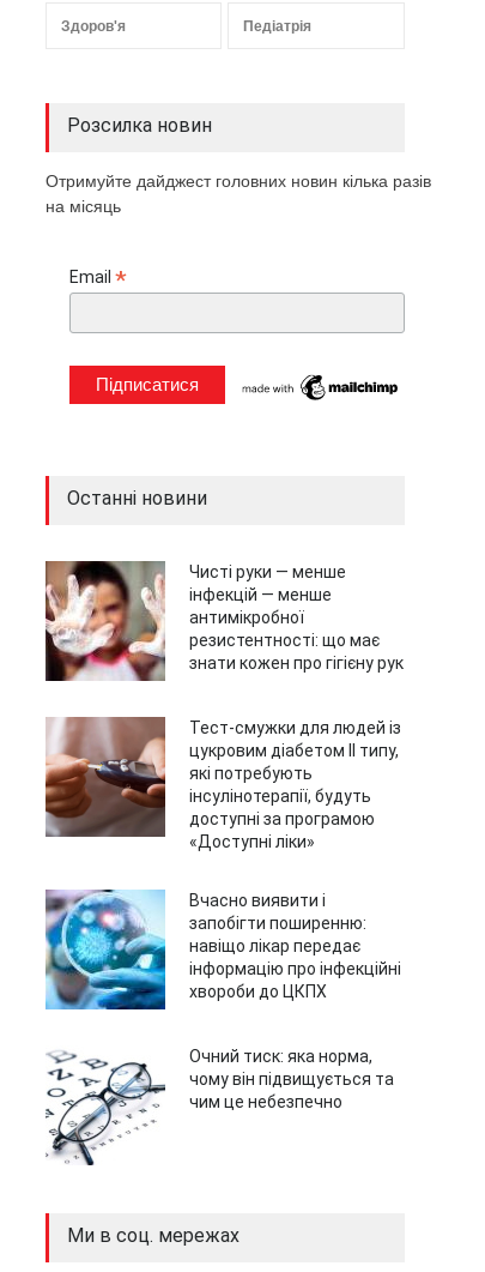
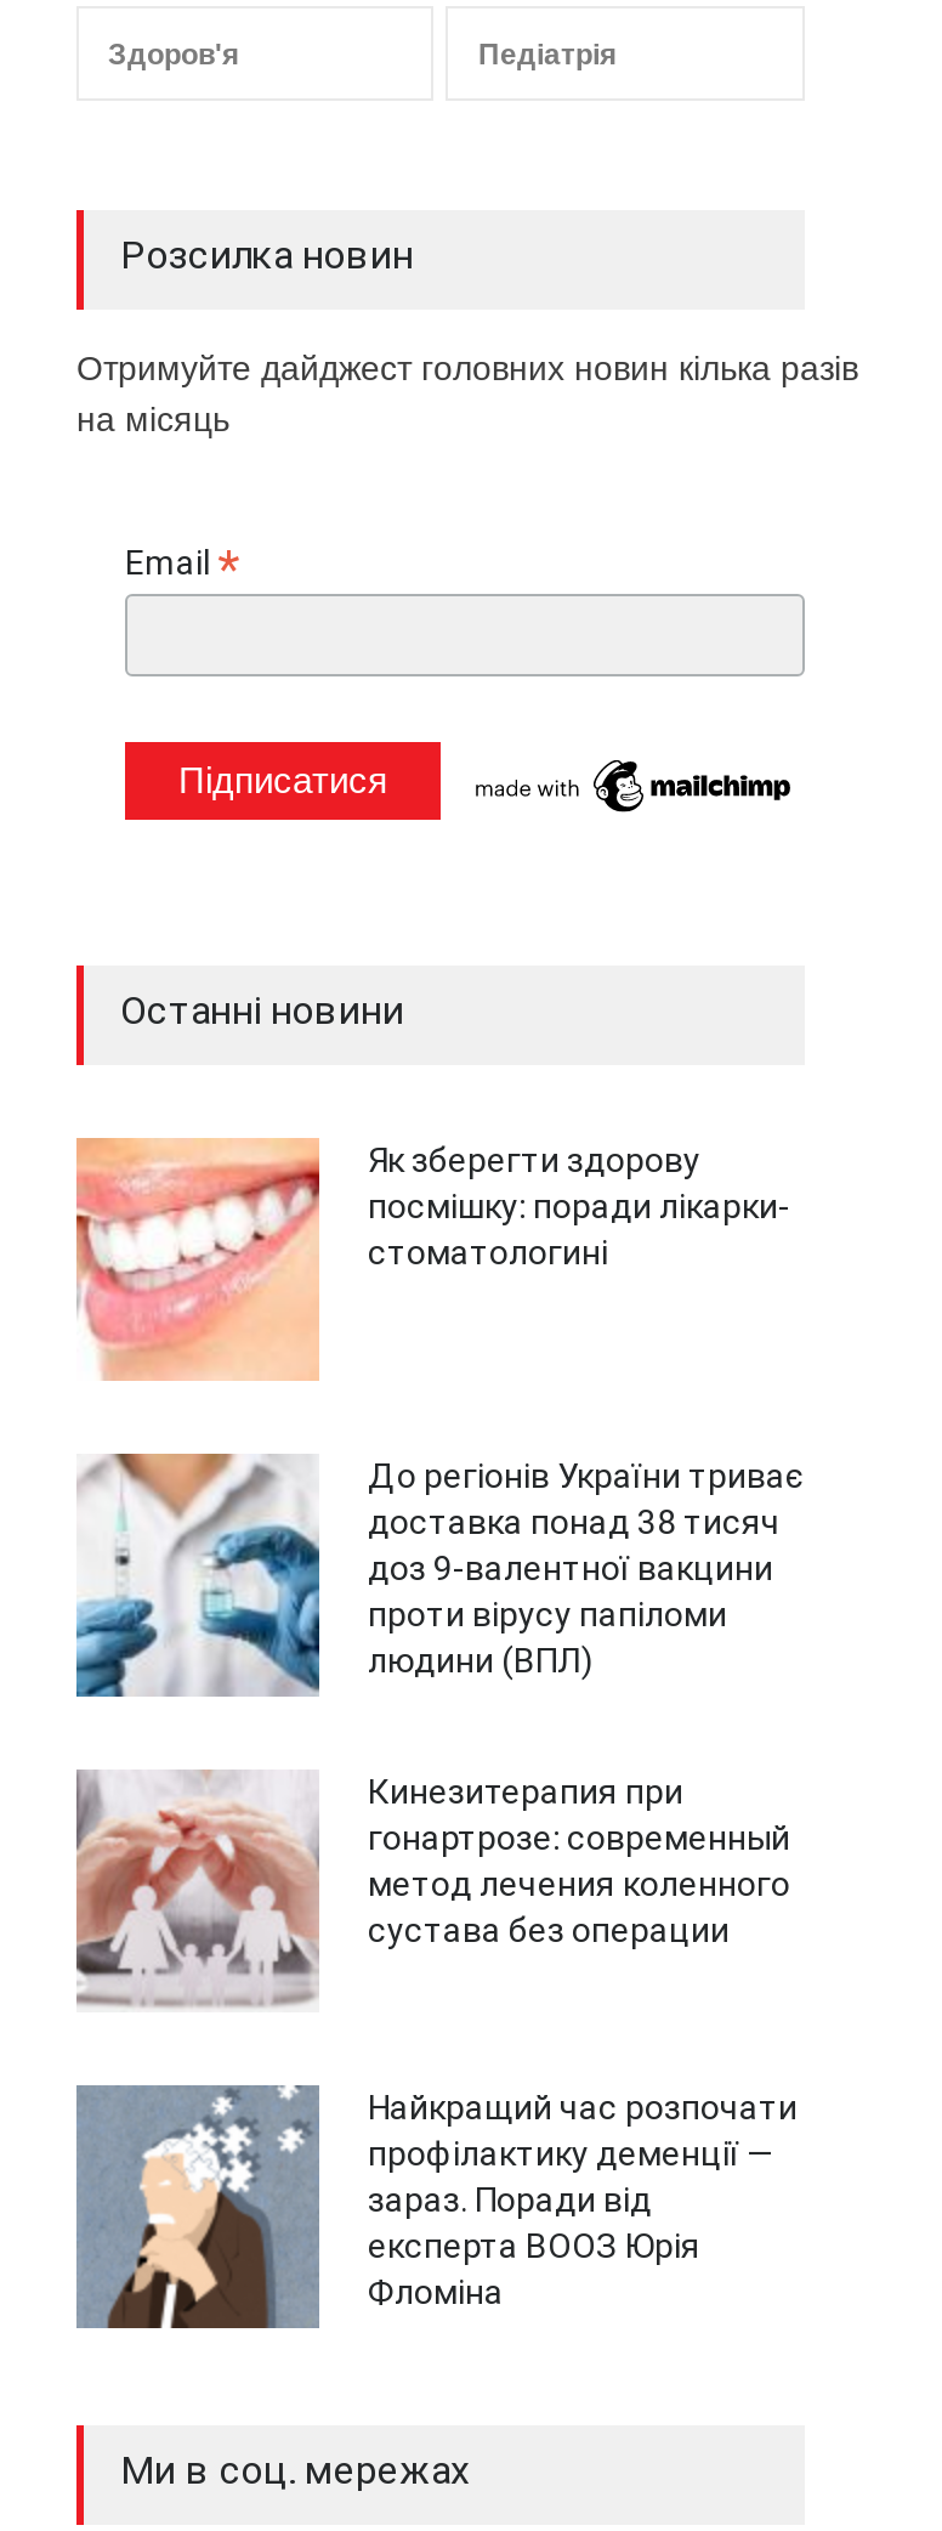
- [image]
- Чисті руки — менше
- інфекцій — менше
- антимікробної
- резистентності: що має
- знати кожен про гігієну рук
+ [image]
+ Як зберегти здорову
+ посмішку: поради лікарки-
+ стоматологині

- [image]
- Тест-смужки для людей із
- цукровим діабетом ІІ типу,
- які потребують
- інсулінотерапії, будуть
- доступні за програмою
- «Доступні ліки»
+ [image]
+ До регіонів України триває
+ доставка понад 38 тисяч
+ доз 9-валентної вакцини
+ проти вірусу папіломи
+ людини (ВПЛ)

- [image]
- Вчасно виявити і
- запобігти поширенню:
- навіщо лікар передає
- інформацію про інфекційні
- хвороби до ЦКПХ
+ [image]
+ Кинезитерапия при
+ гонартрозе: современный
+ метод лечения коленного
+ сустава без операции

- [image]
- Очний тиск: яка норма,
- чому він підвищується та
- чим це небезпечно
+ [image]
+ Найкращий час розпочати
+ профілактику деменції —
+ зараз. Поради від
+ експерта ВООЗ Юрія
+ Фломіна
